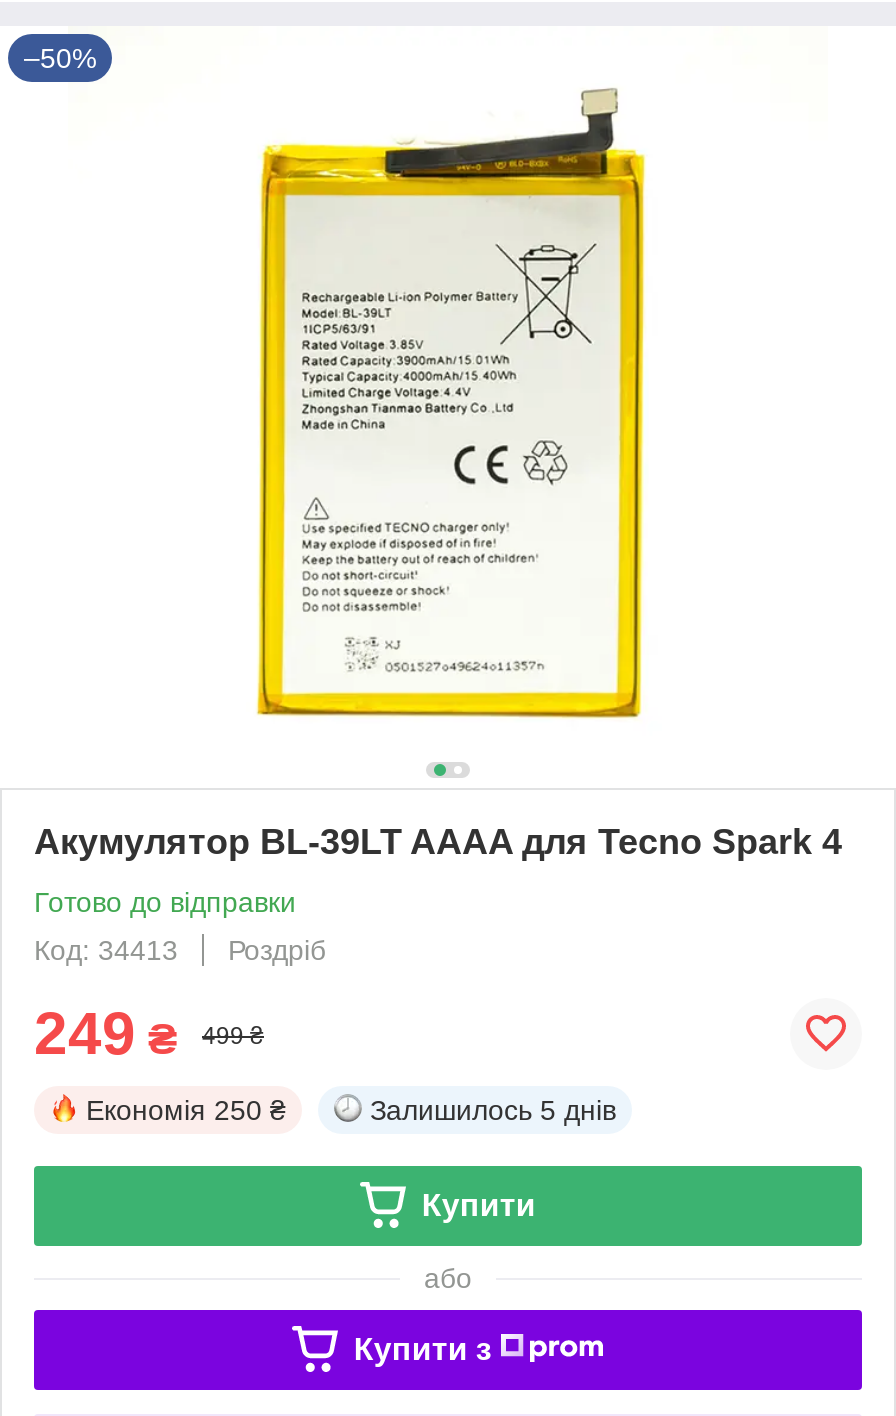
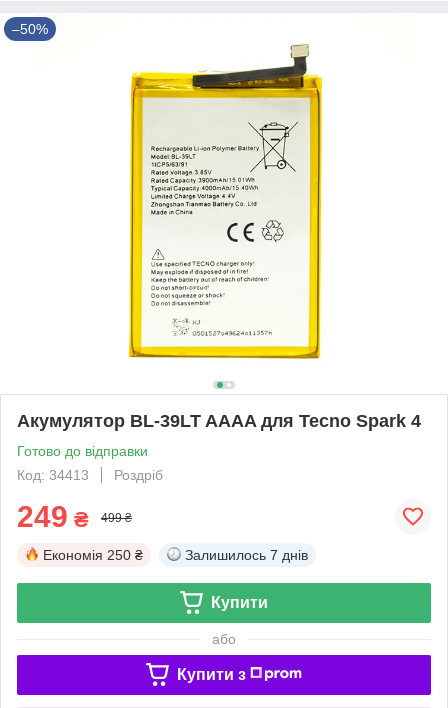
- Залишилось 5 днів
+ Залишилось 7 днів
